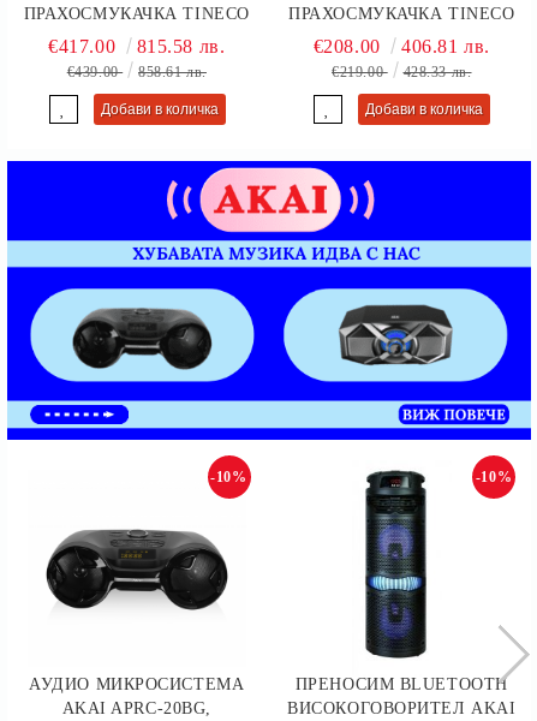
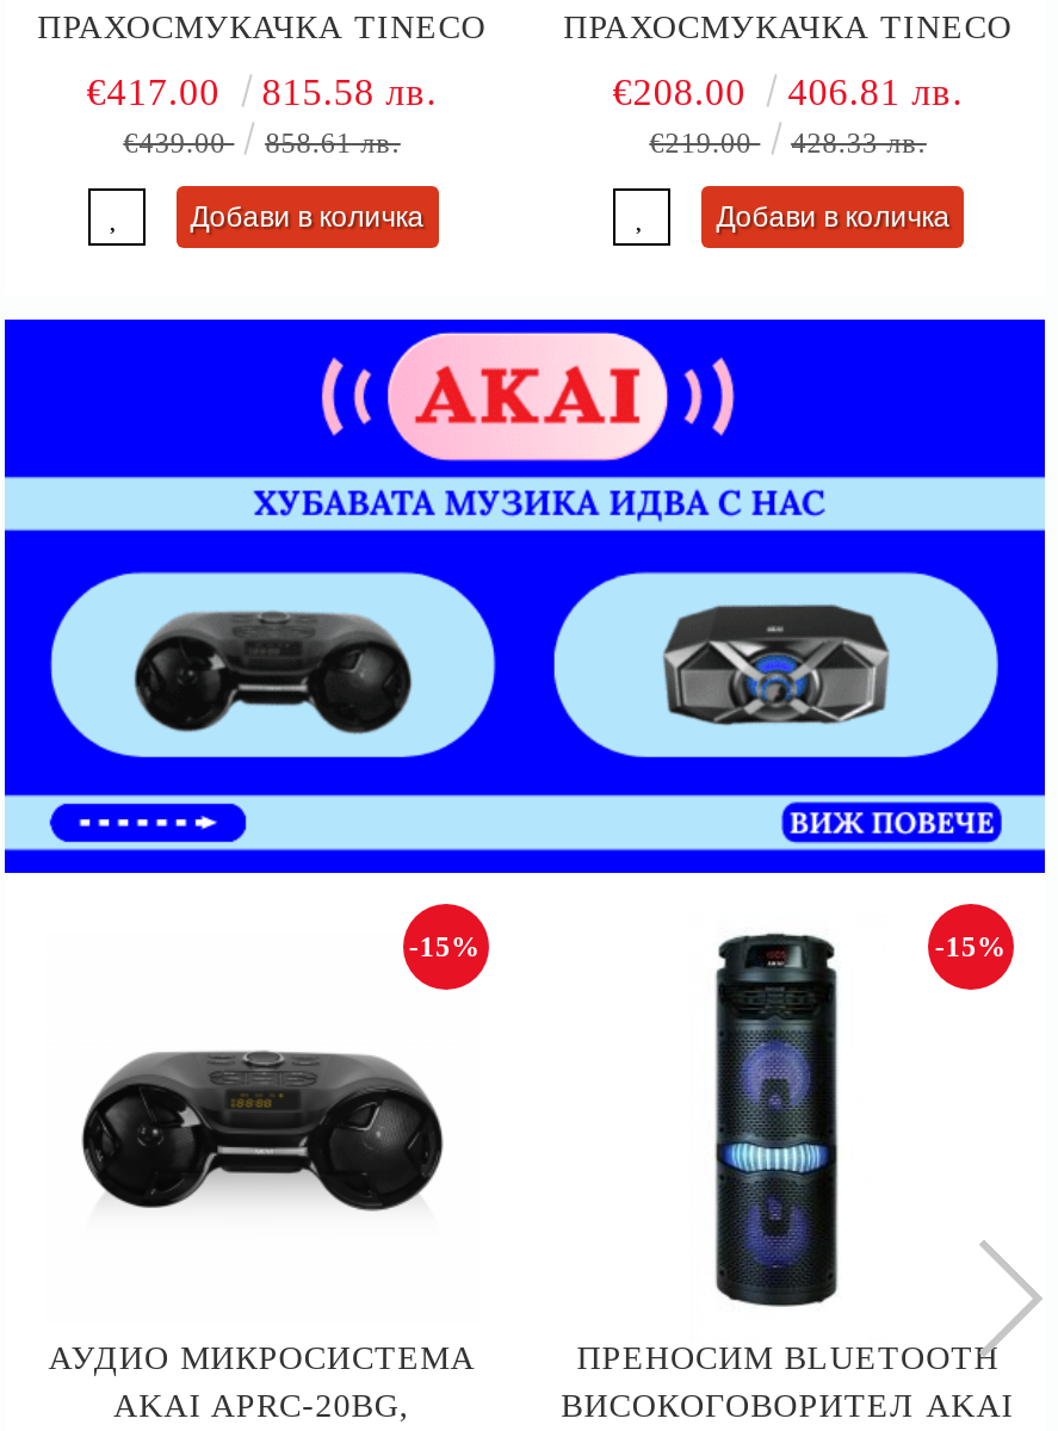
- -10%
+ -15%

- -10%
+ -15%
